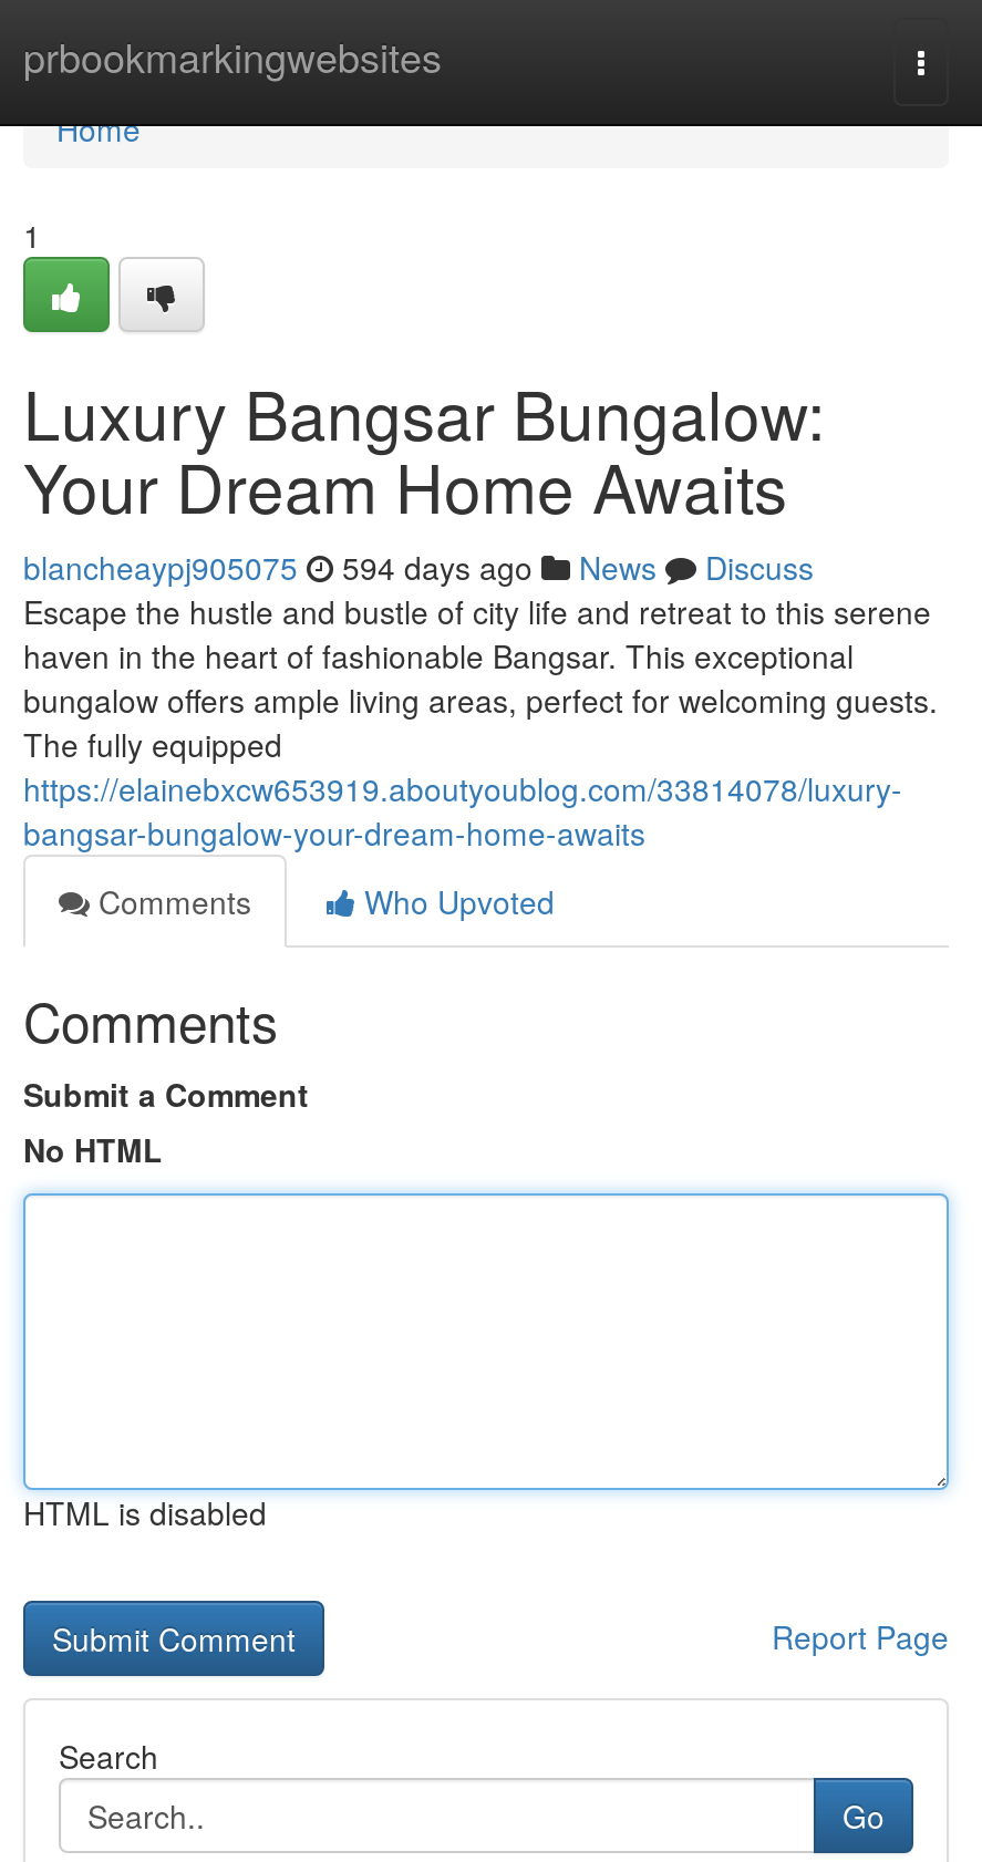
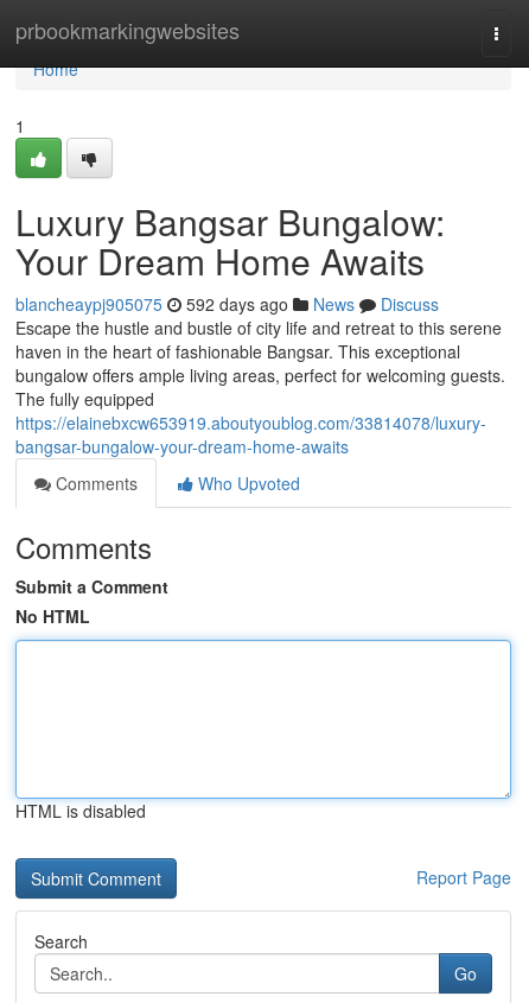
- blancheaypj905075 594 days ago News Discuss
+ blancheaypj905075 592 days ago News Discuss
